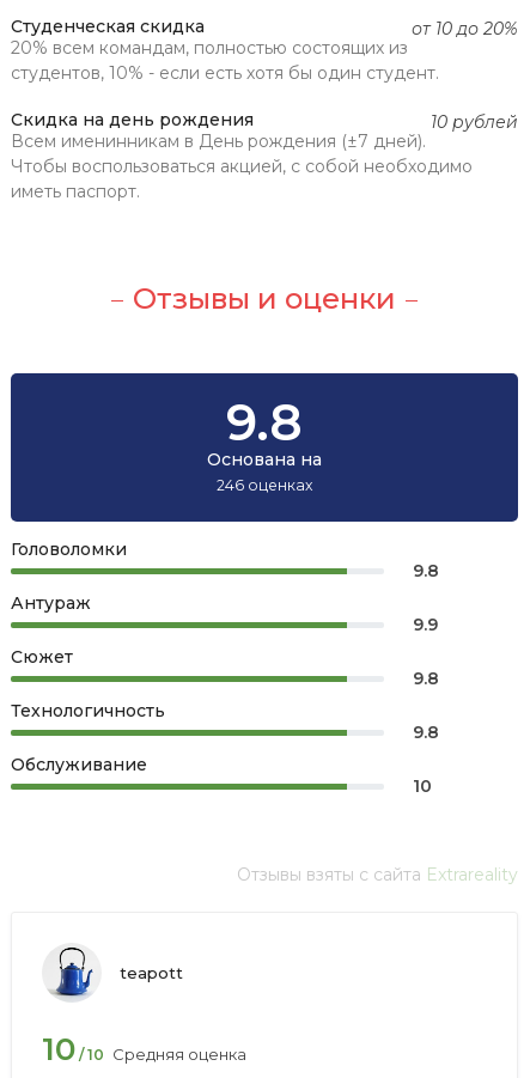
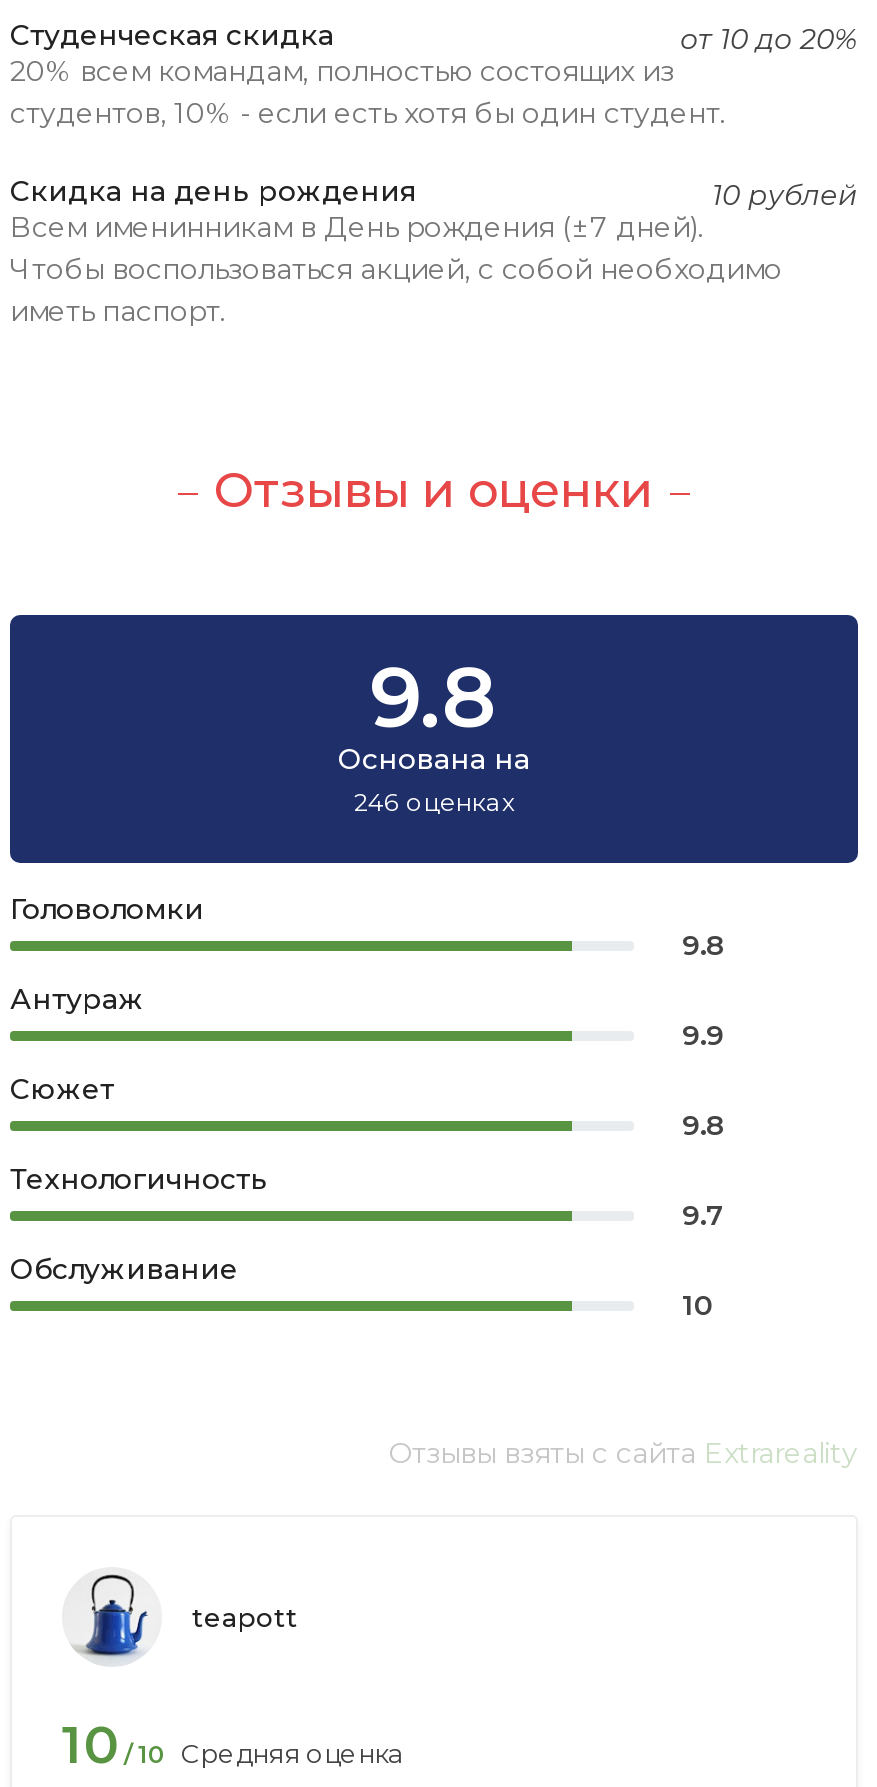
- 9.8
+ 9.7
